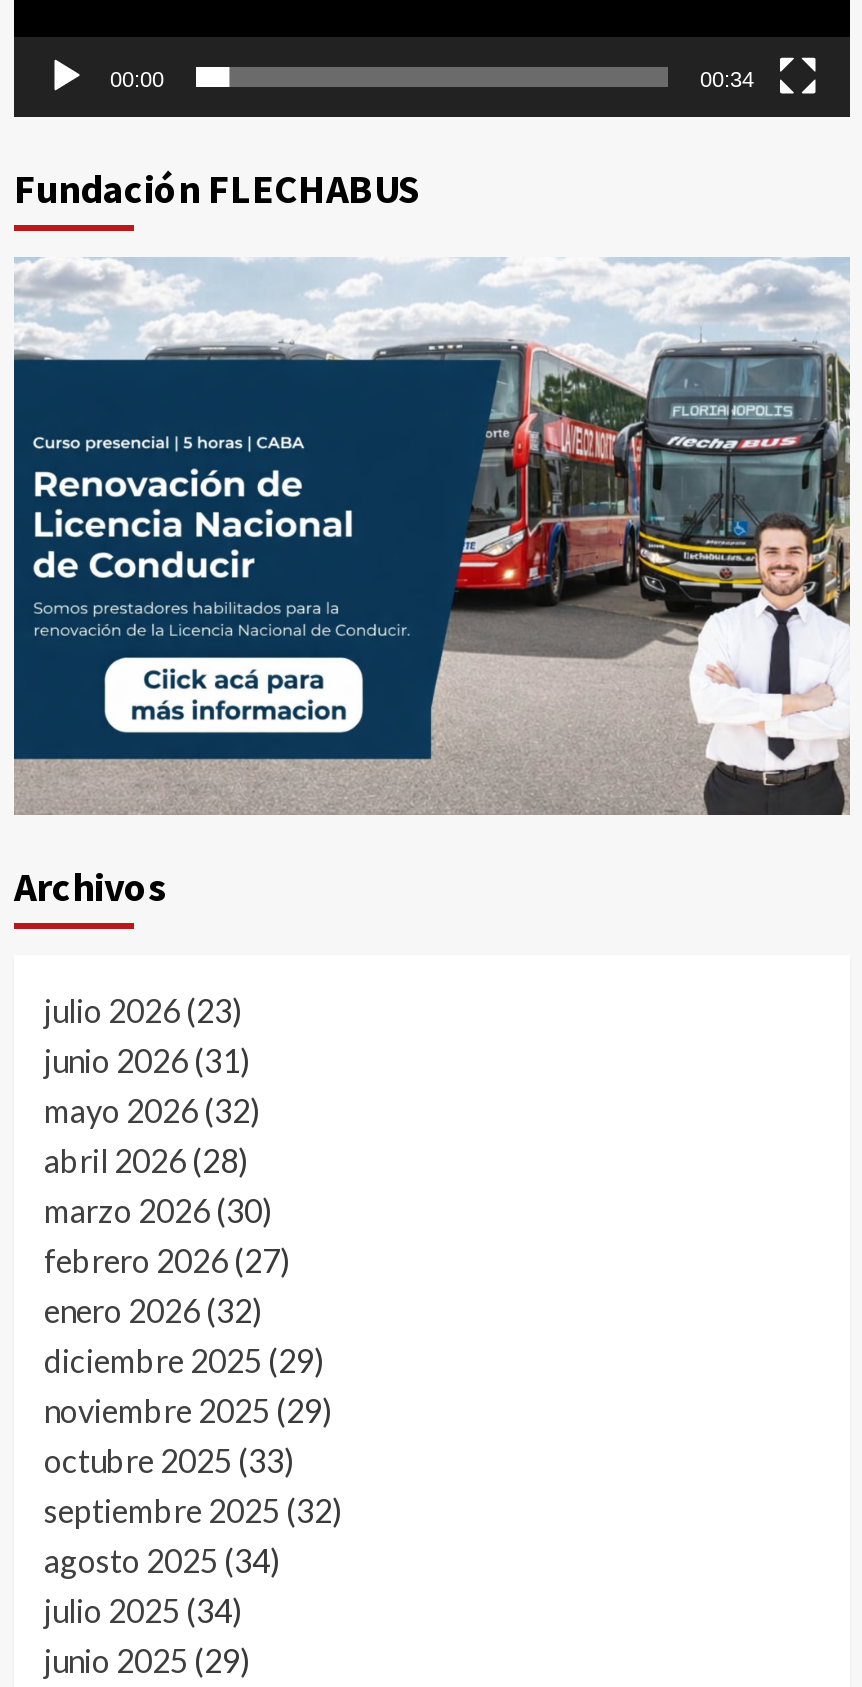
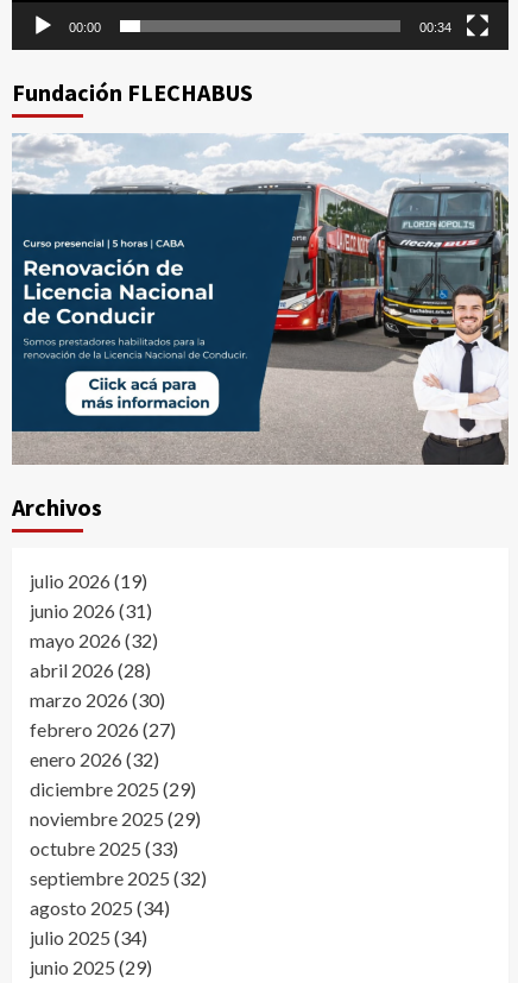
- julio 2026 (23)
+ julio 2026 (19)
